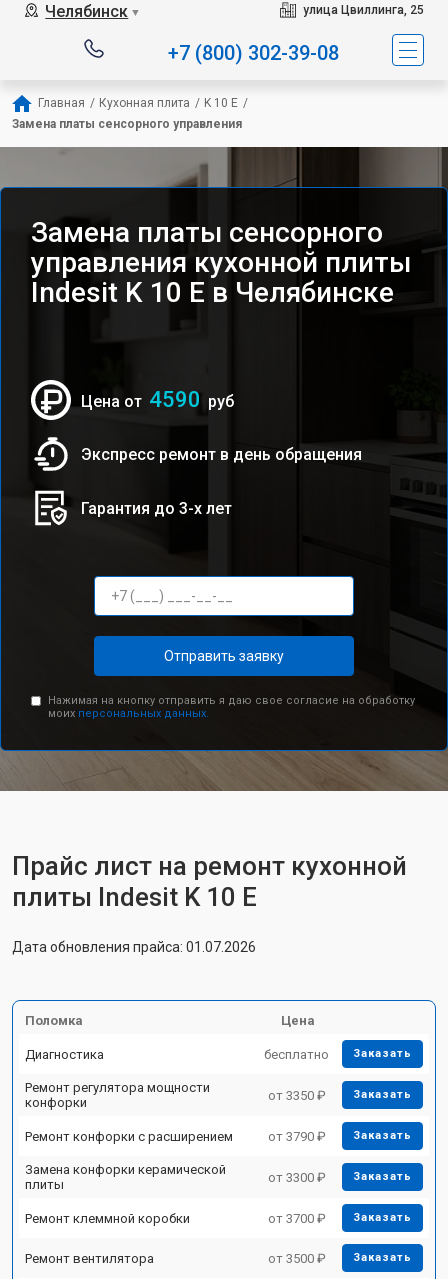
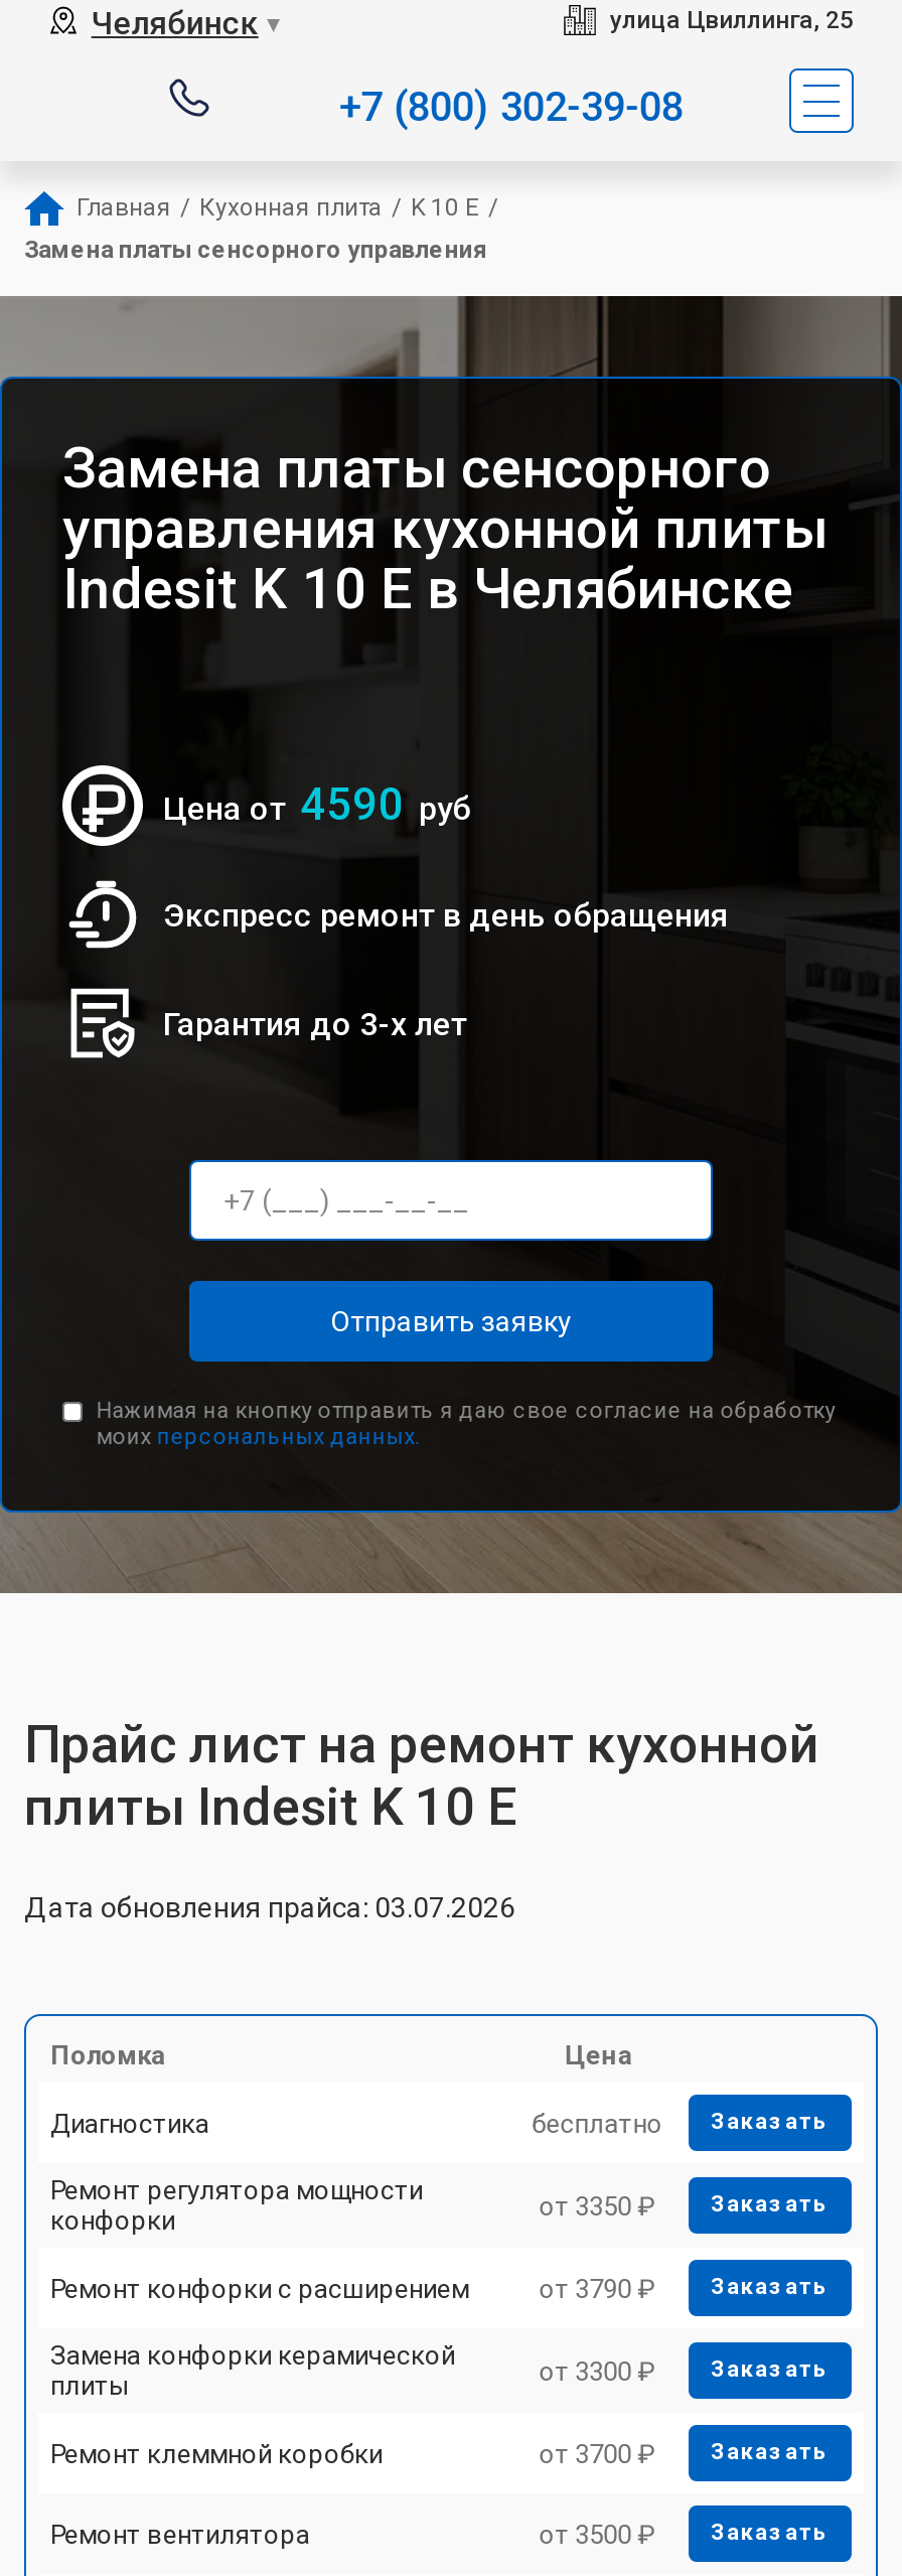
- Дата обновления прайса: 01.07.2026
+ Дата обновления прайса: 03.07.2026
